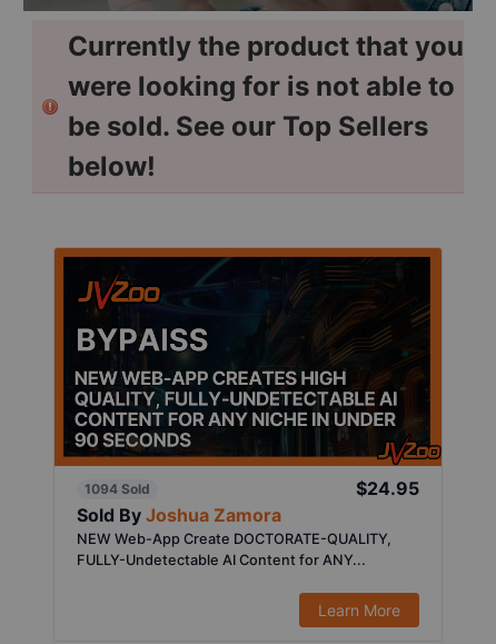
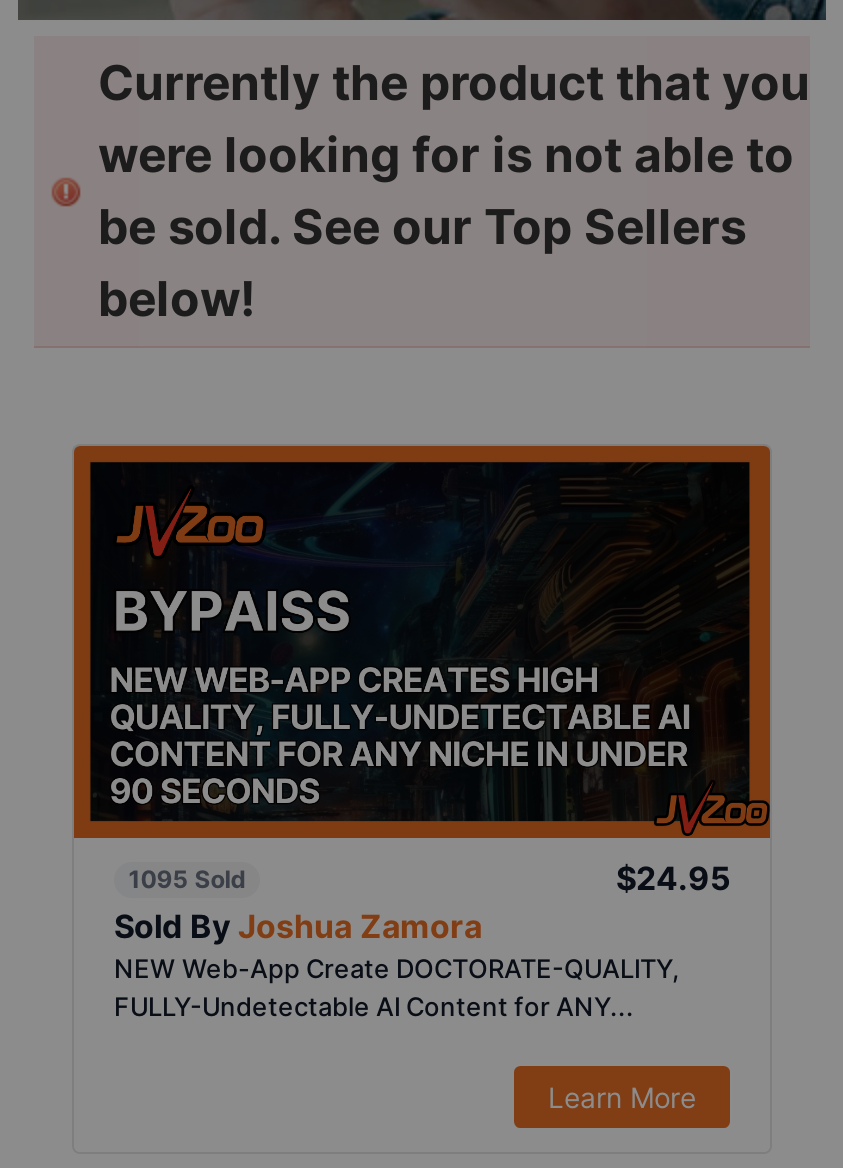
- 1094 Sold
+ 1095 Sold
